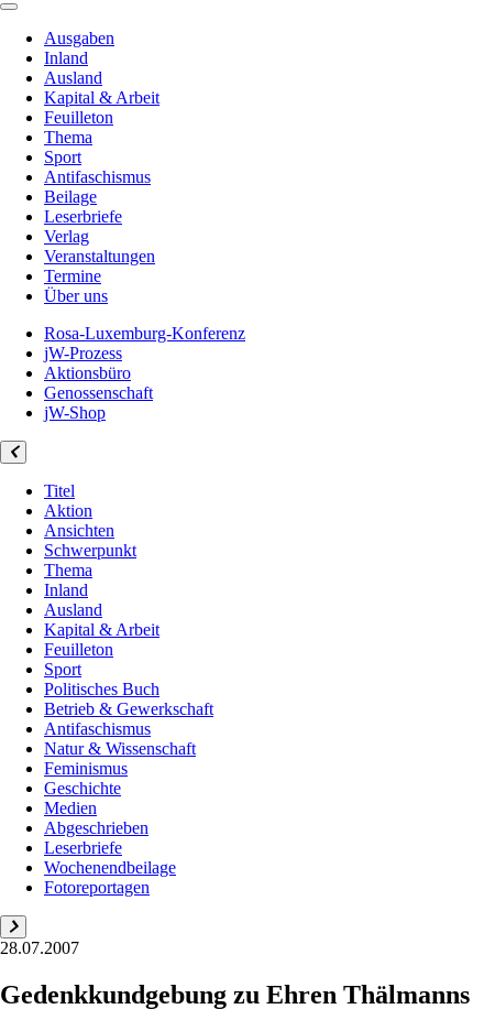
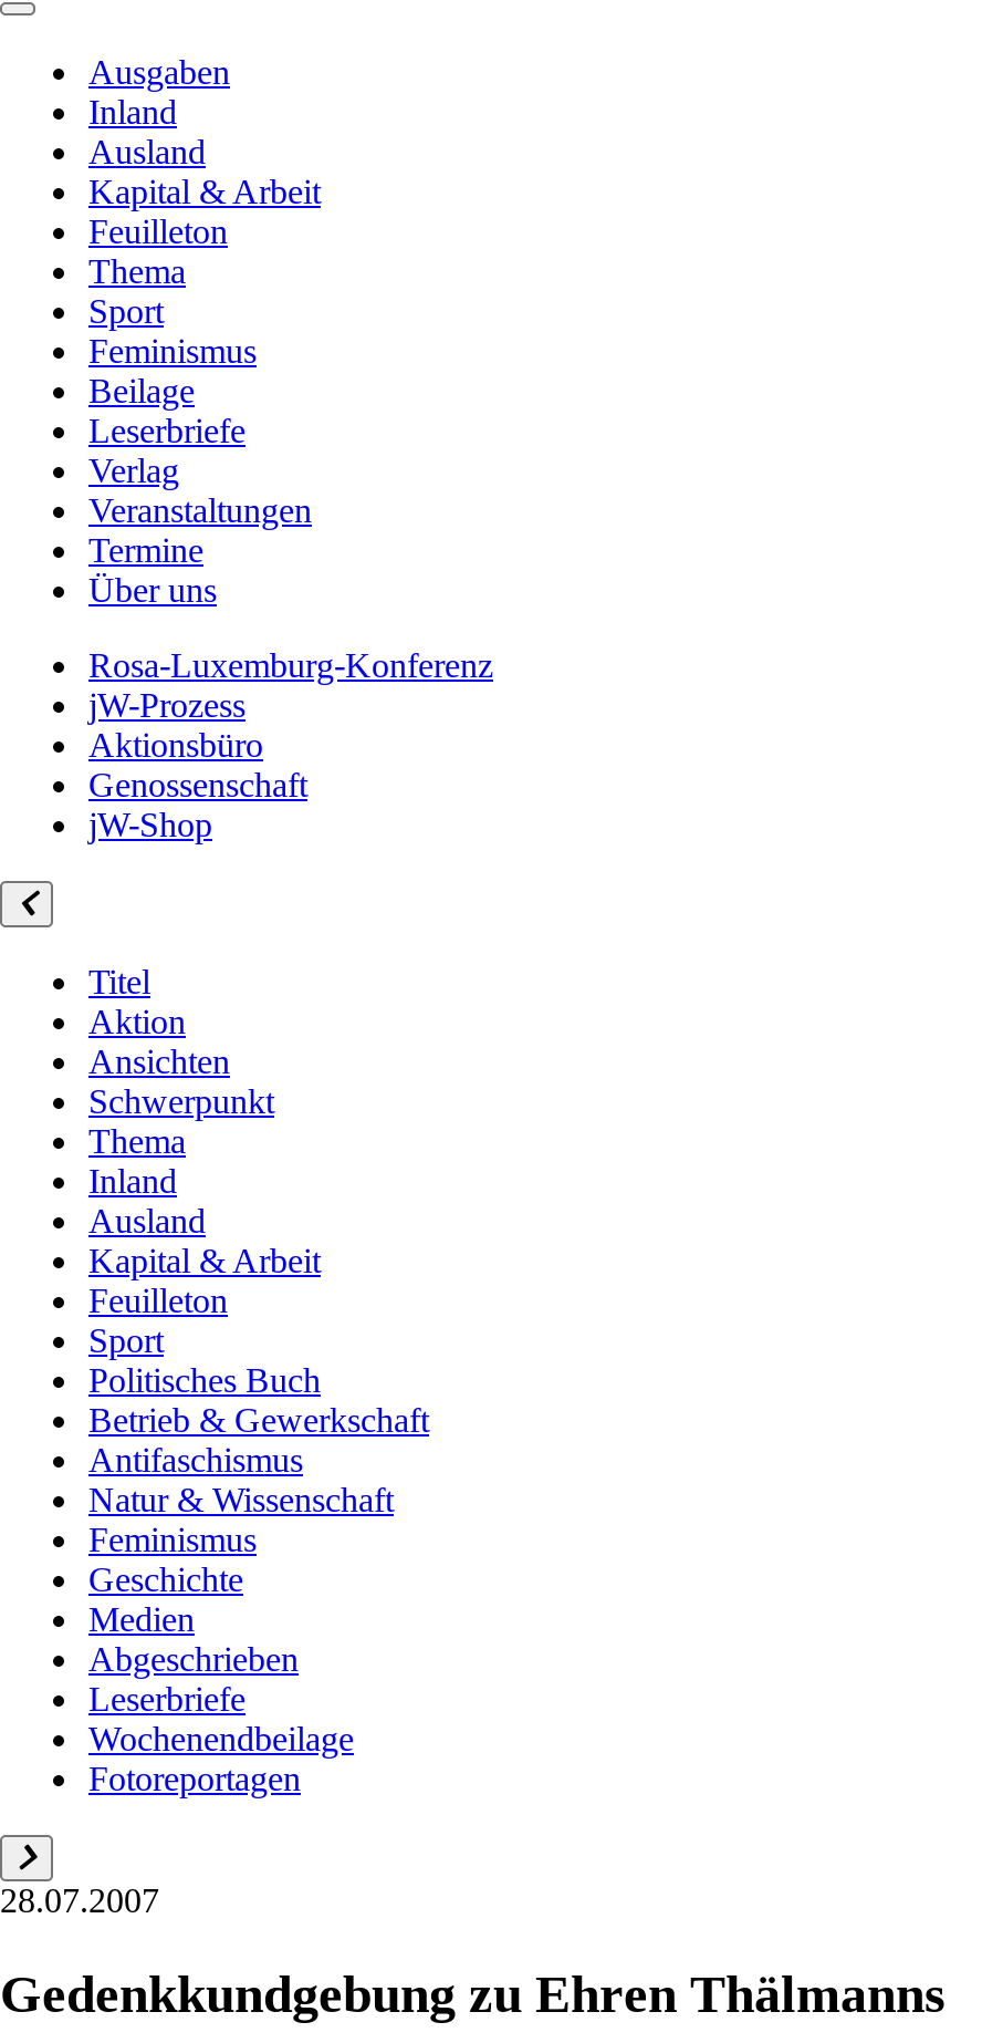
- Antifaschismus
+ Feminismus
